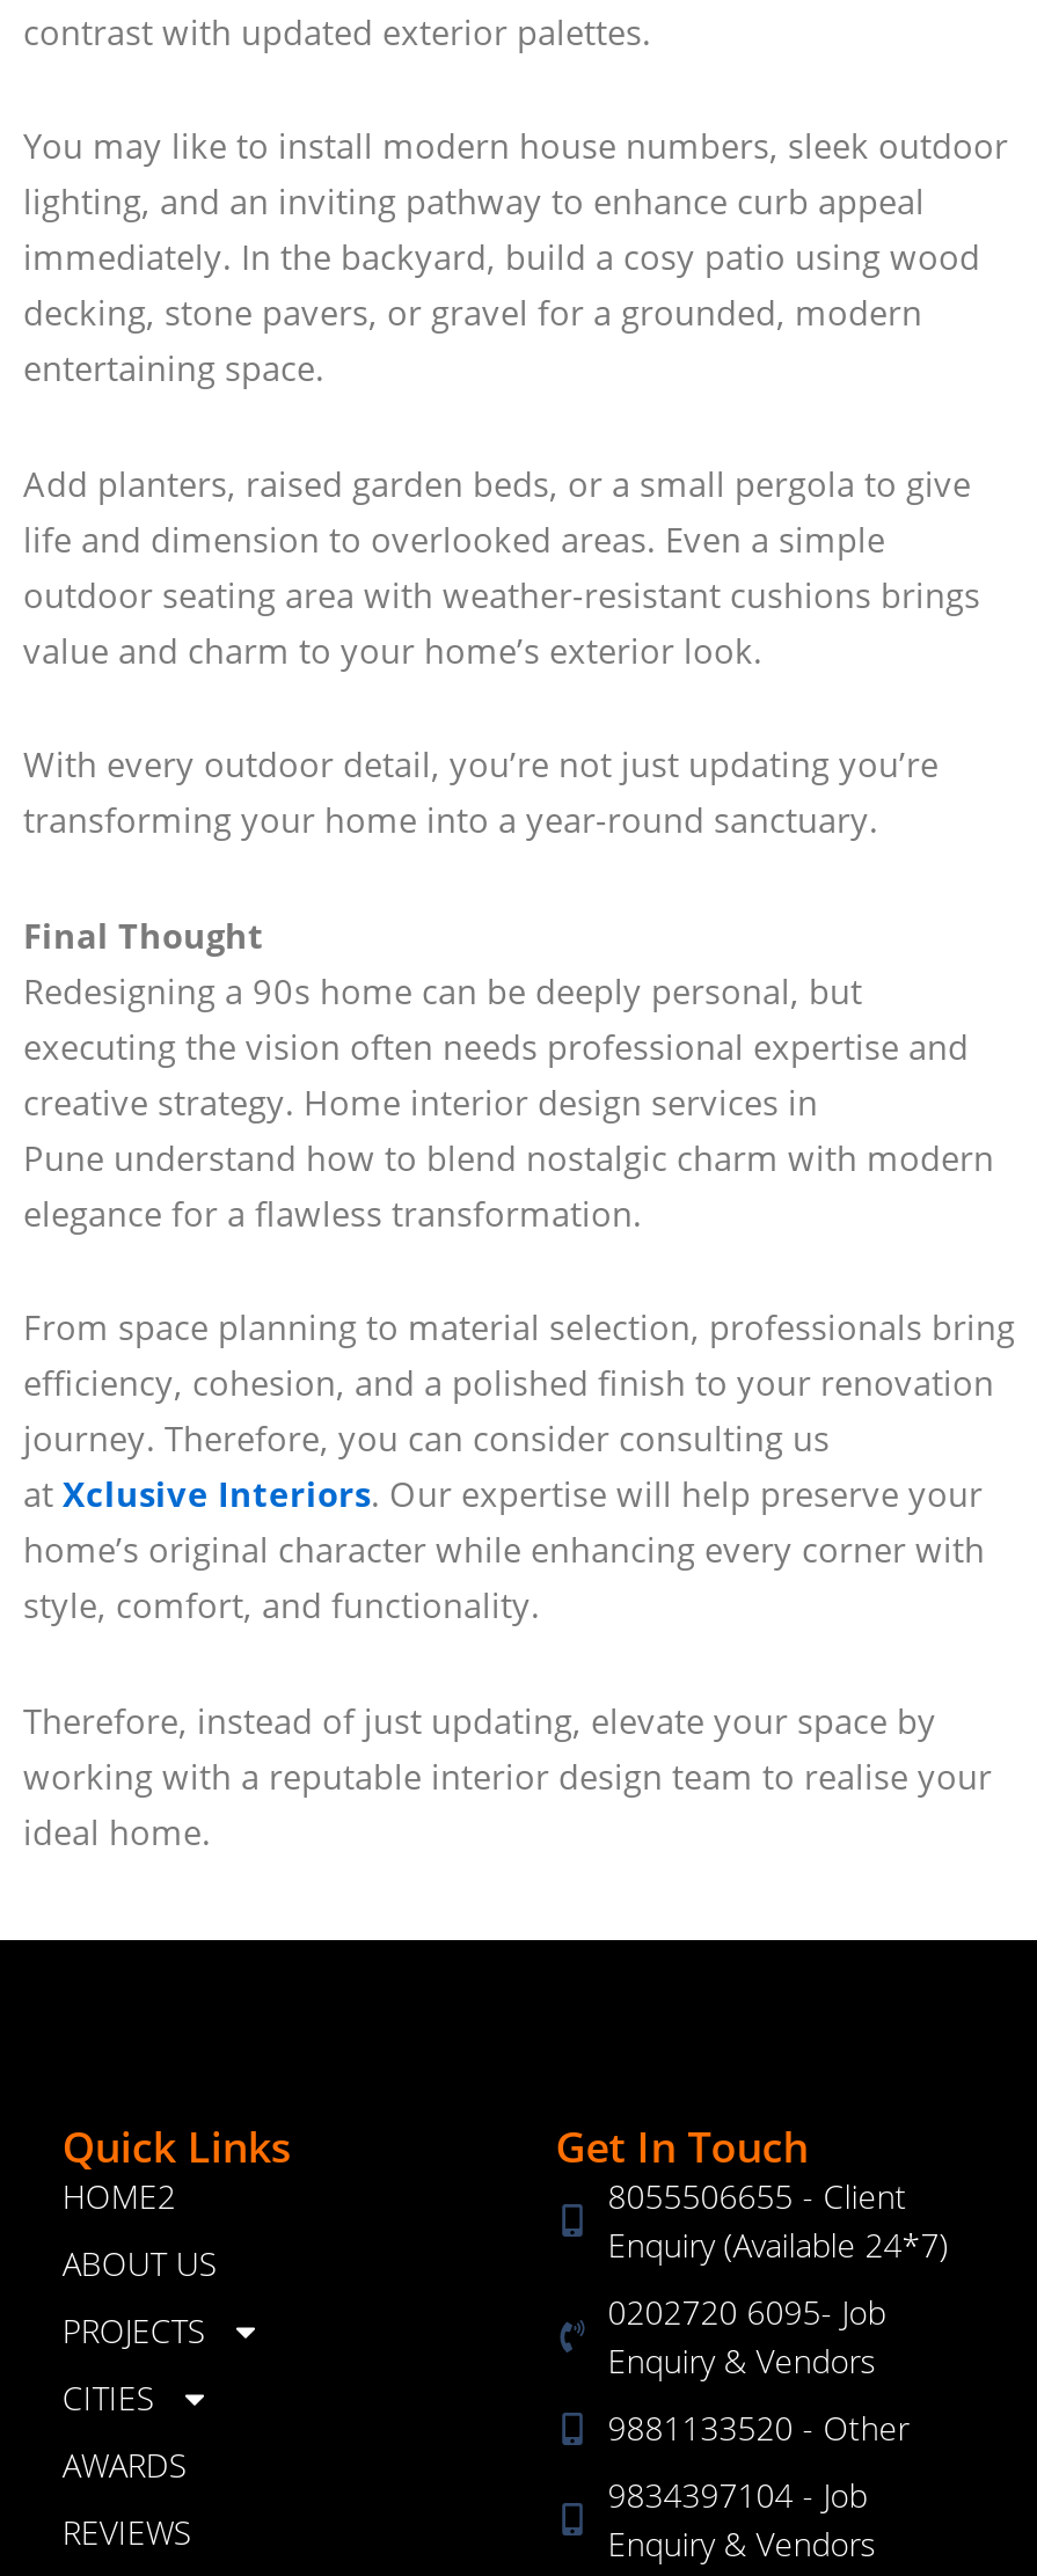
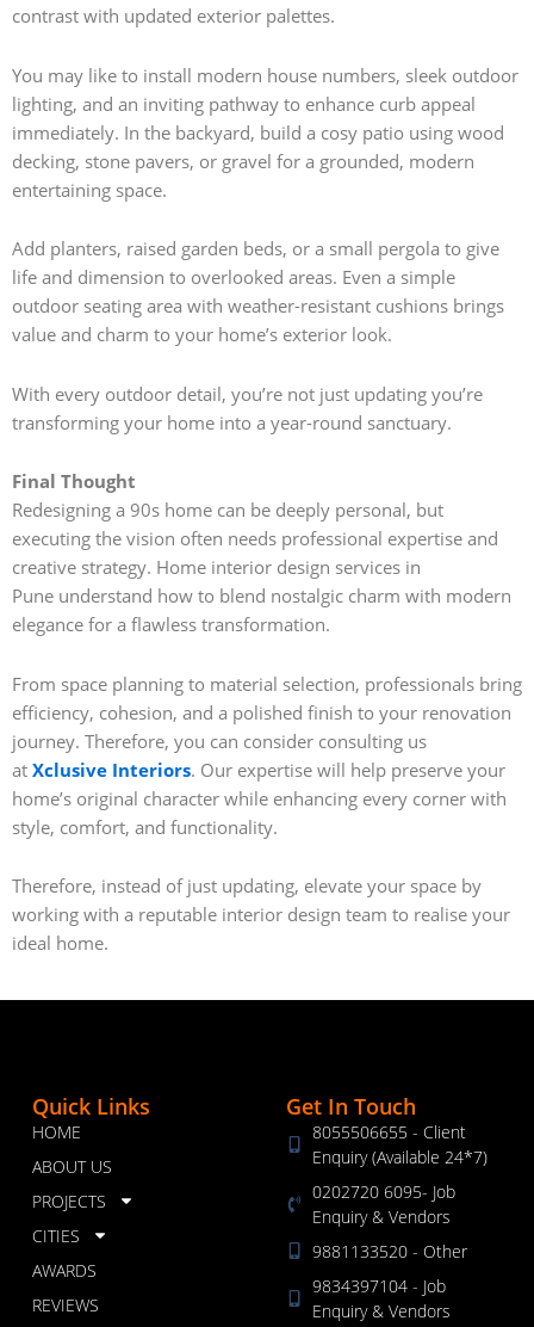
- HOME2
+ HOME
